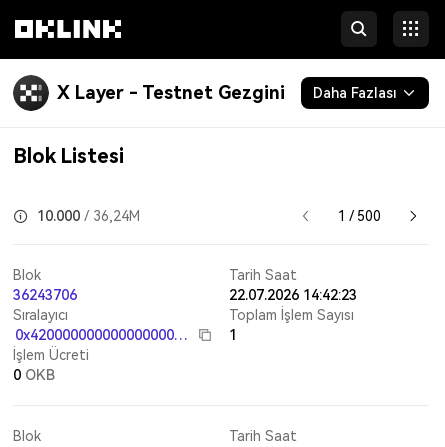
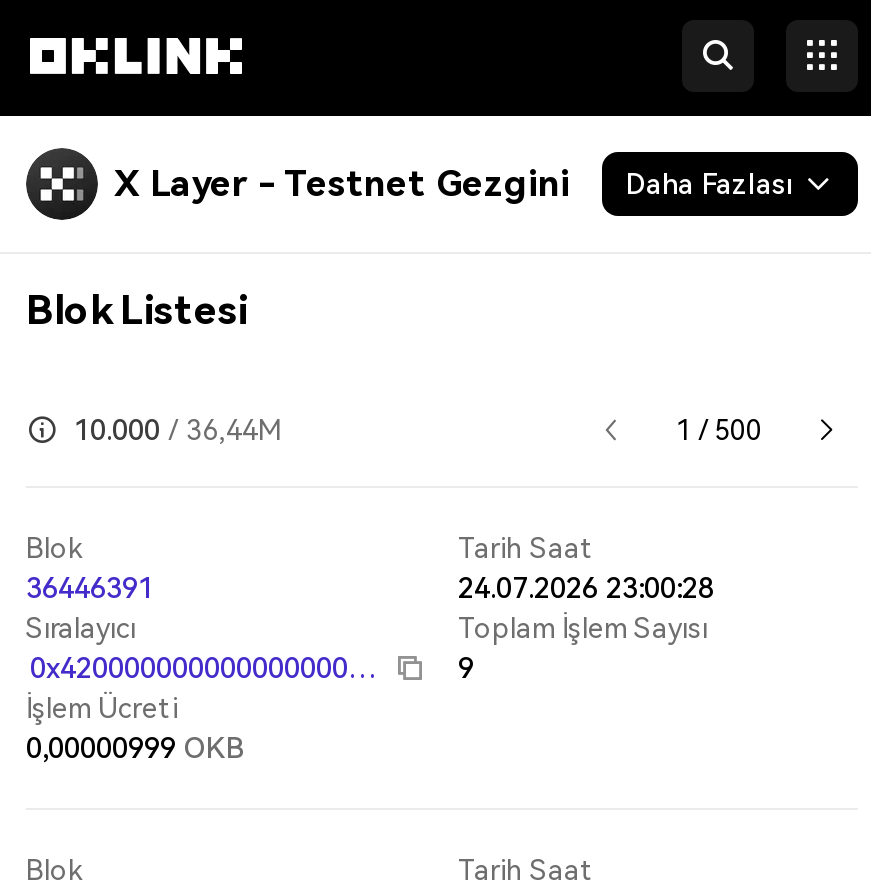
- 10.000 / 36,24M
+ 10.000 / 36,44M

- 36243706
+ 36446391

- 22.07.2026 14:42:23
+ 24.07.2026 23:00:28

- 1
+ 9

- 0 OKB
+ 0,00000999 OKB
